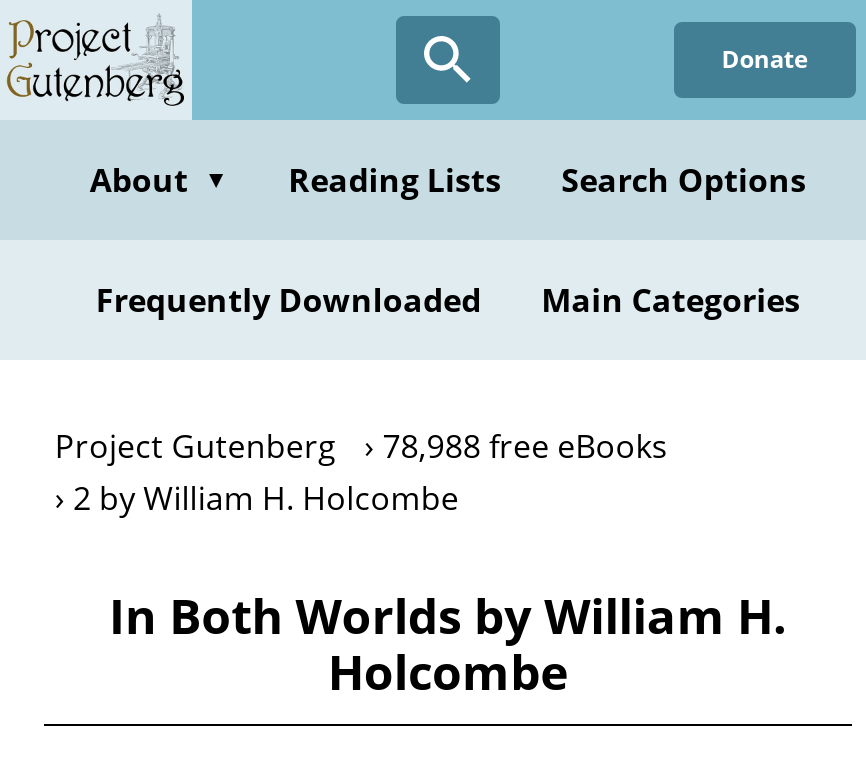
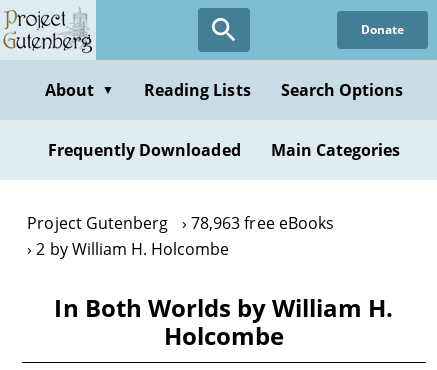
- Project Gutenberg 78,988 free eBooks
+ Project Gutenberg 78,963 free eBooks
